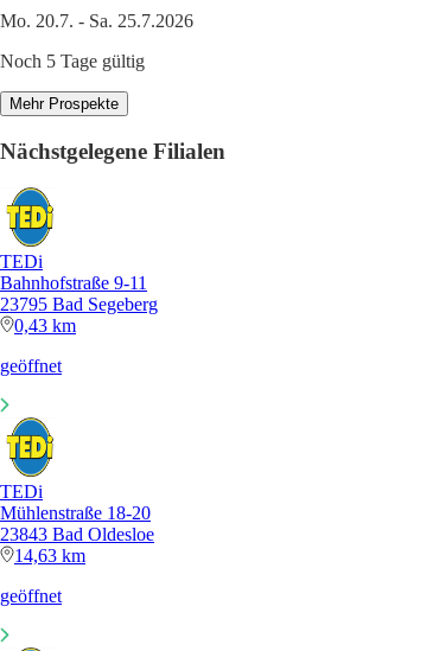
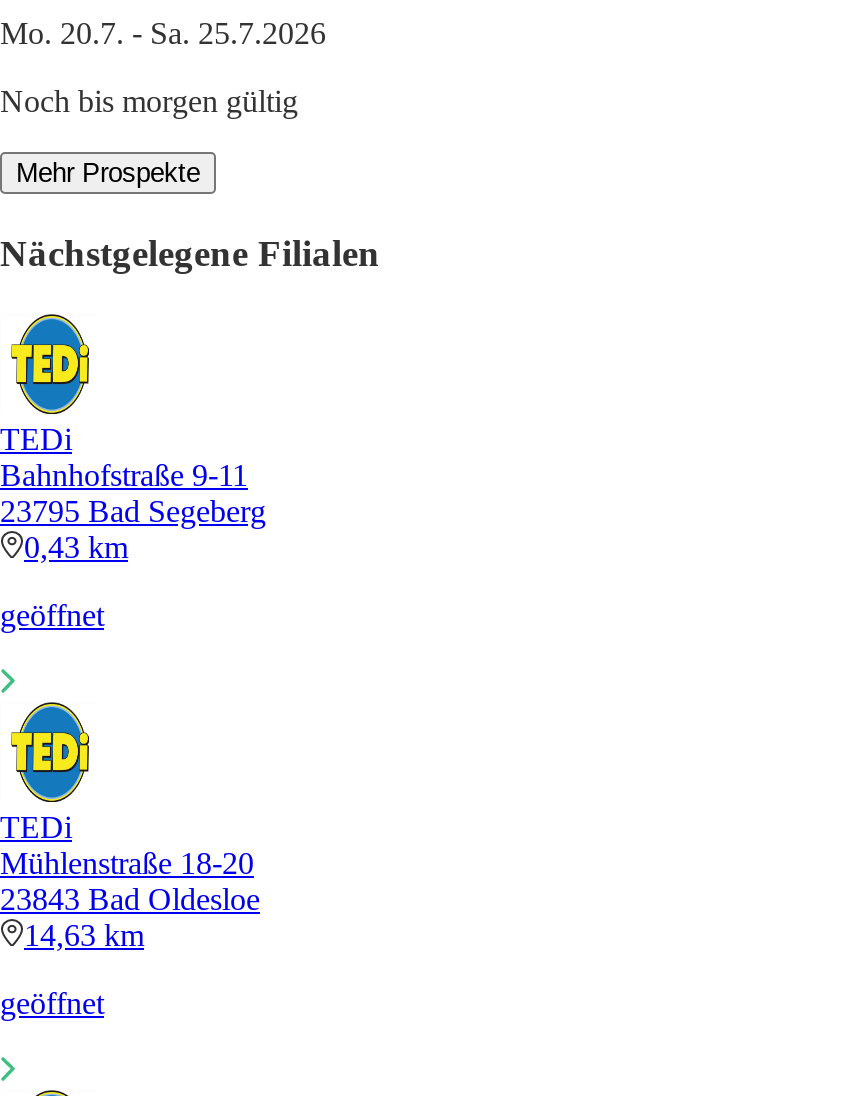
- Noch 5 Tage gültig
+ Noch bis morgen gültig
